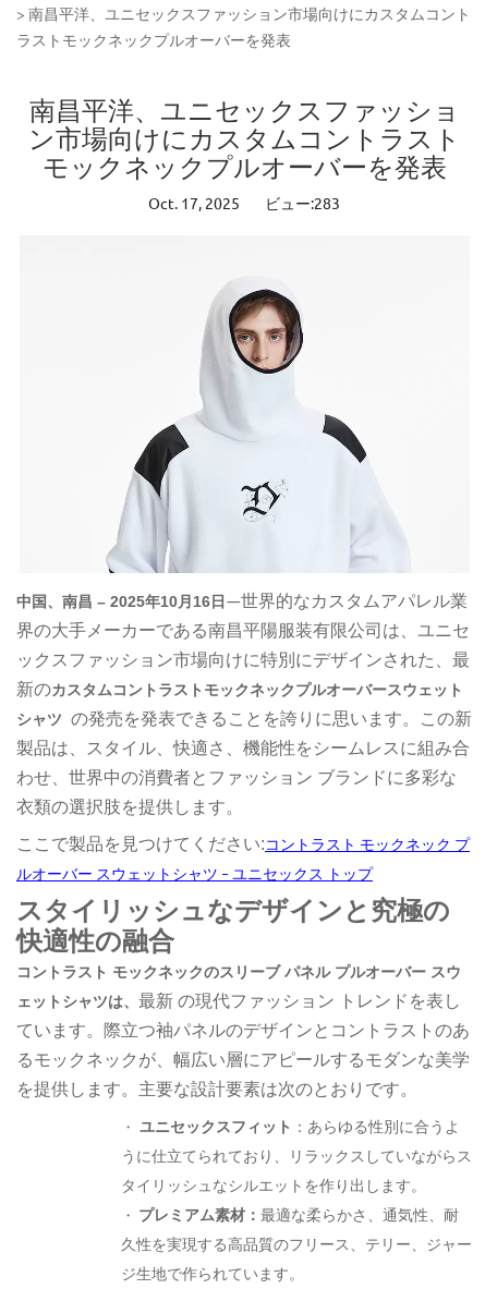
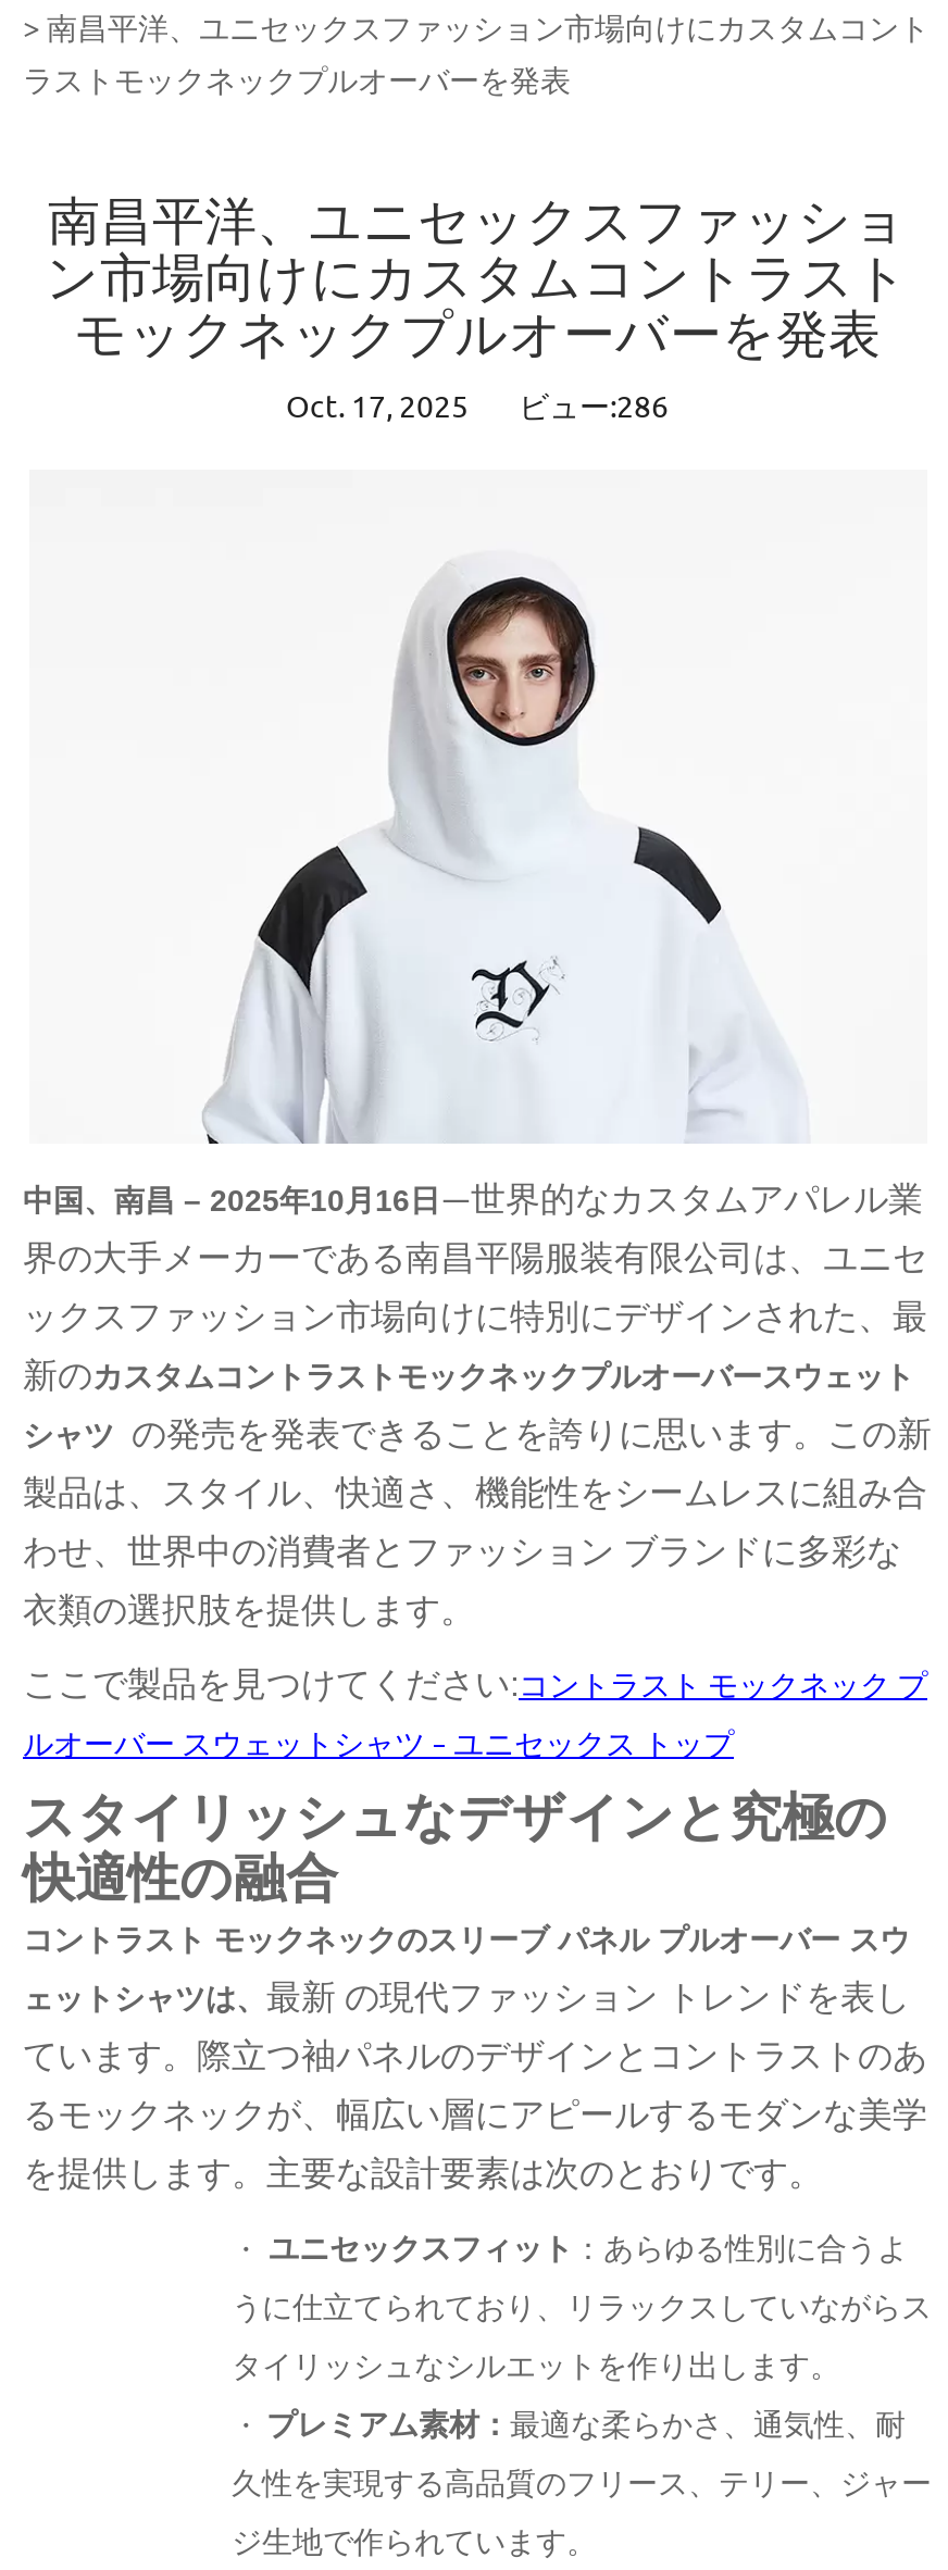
- Oct. 17, 2025 ビュー:283
+ Oct. 17, 2025 ビュー:286
